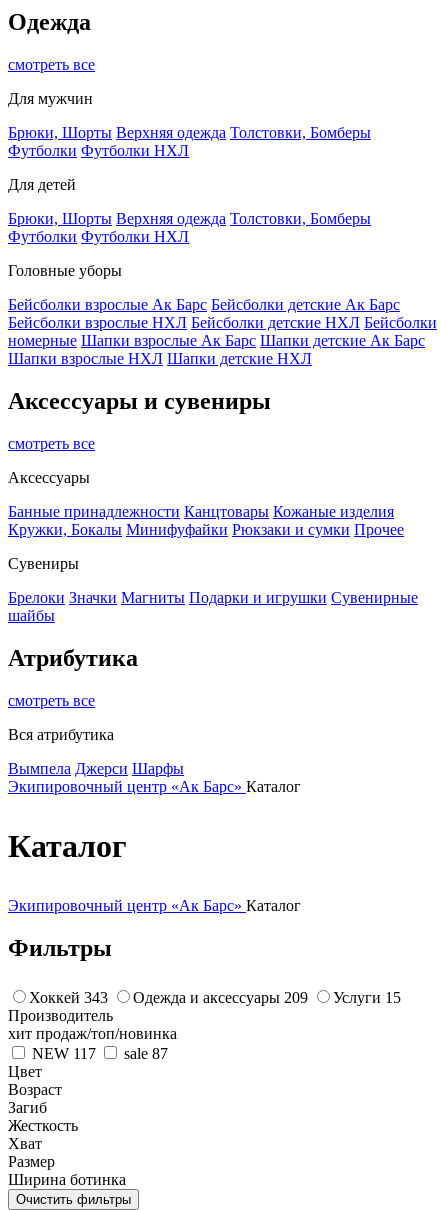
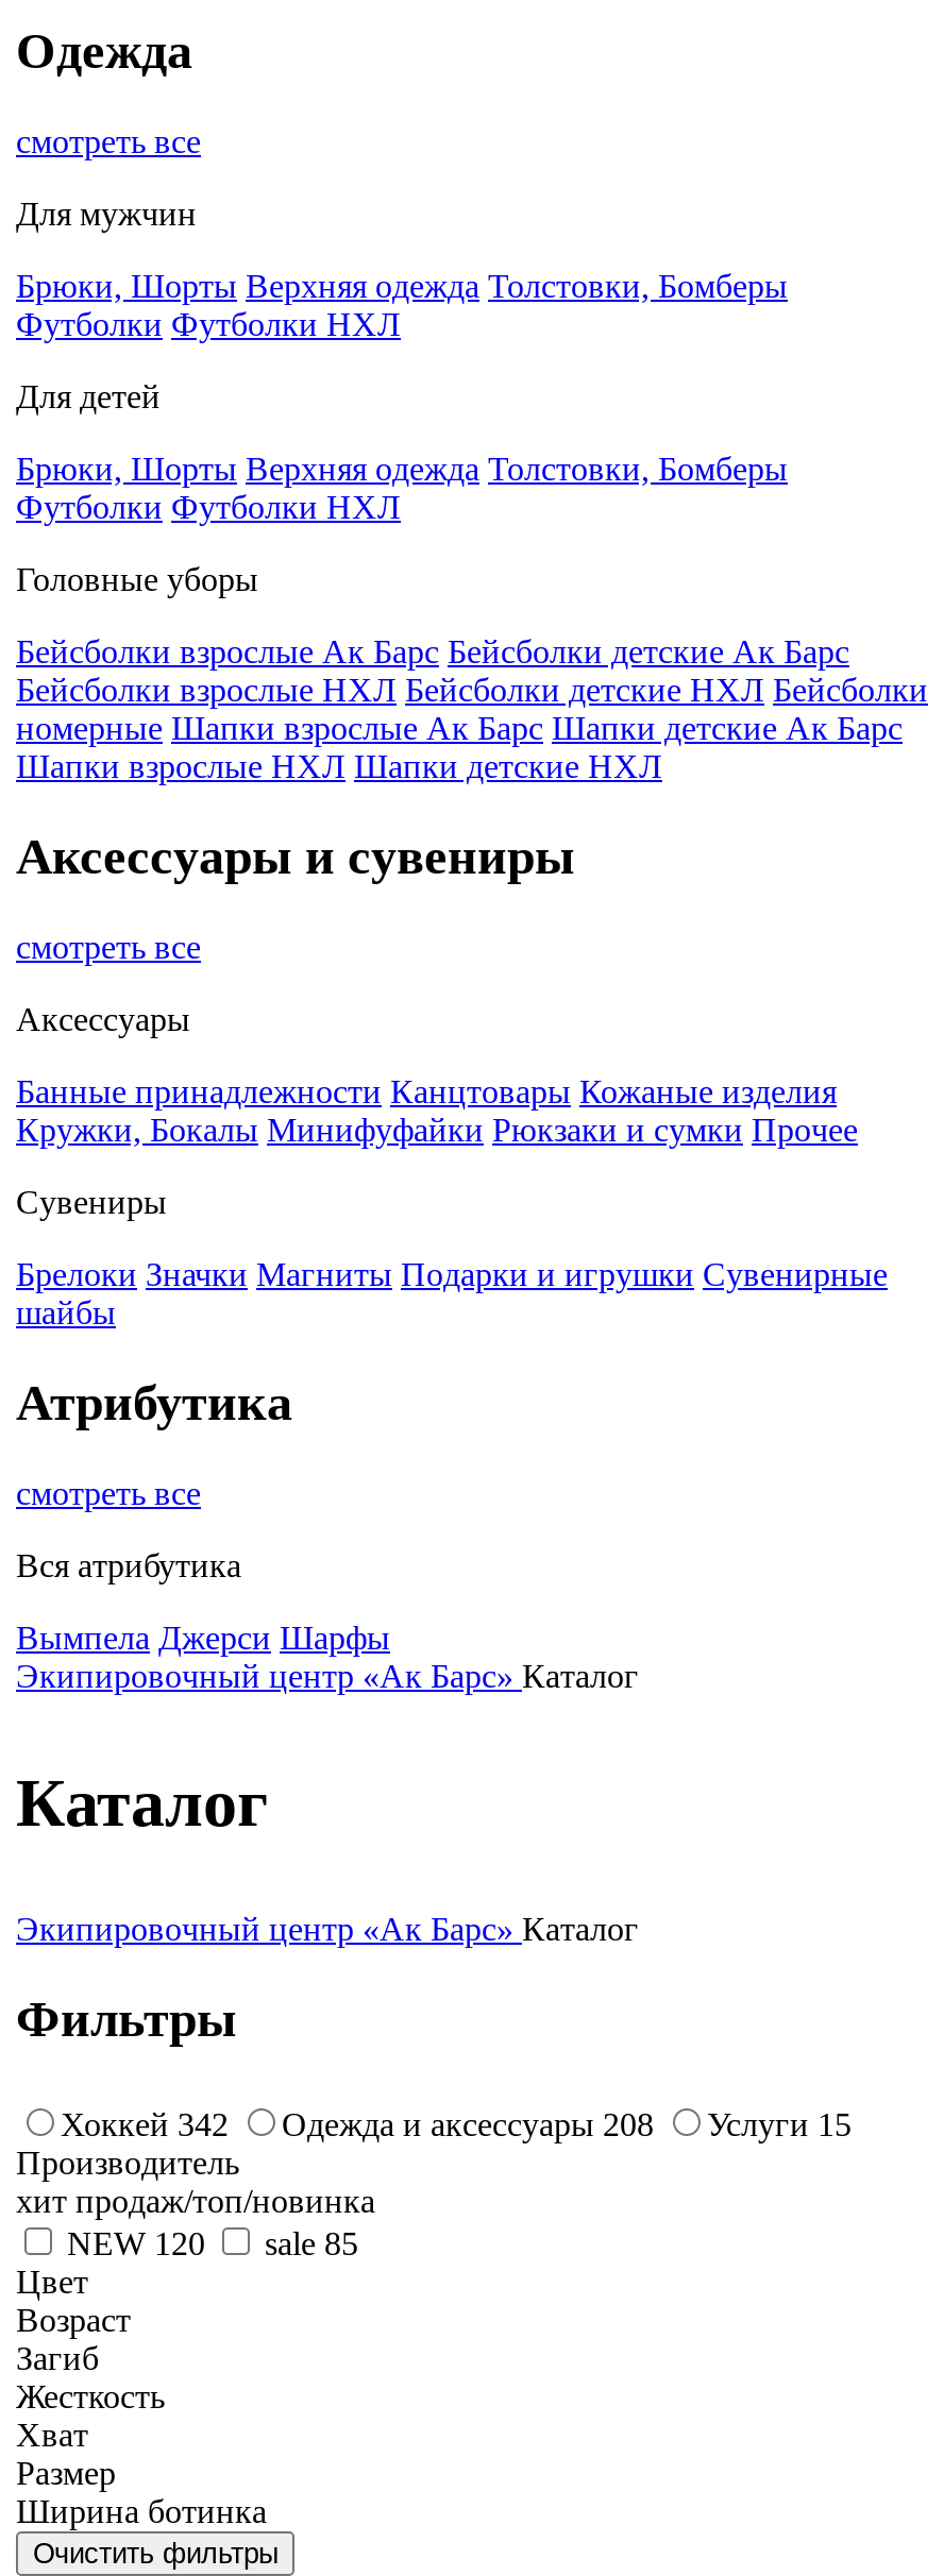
- Хоккей 343
+ Хоккей 342

- Одежда и аксессуары 209
+ Одежда и аксессуары 208

- NEW 117
+ NEW 120

- sale 87
+ sale 85
